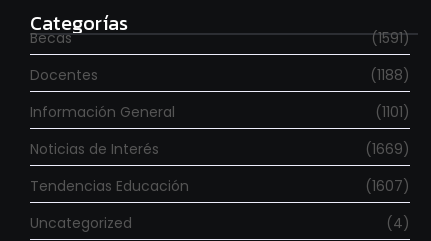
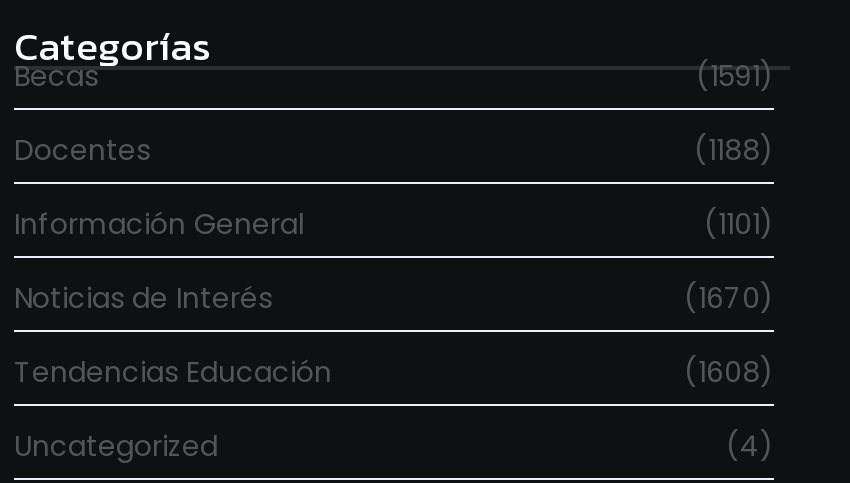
- (1669)
+ (1670)

- (1607)
+ (1608)
